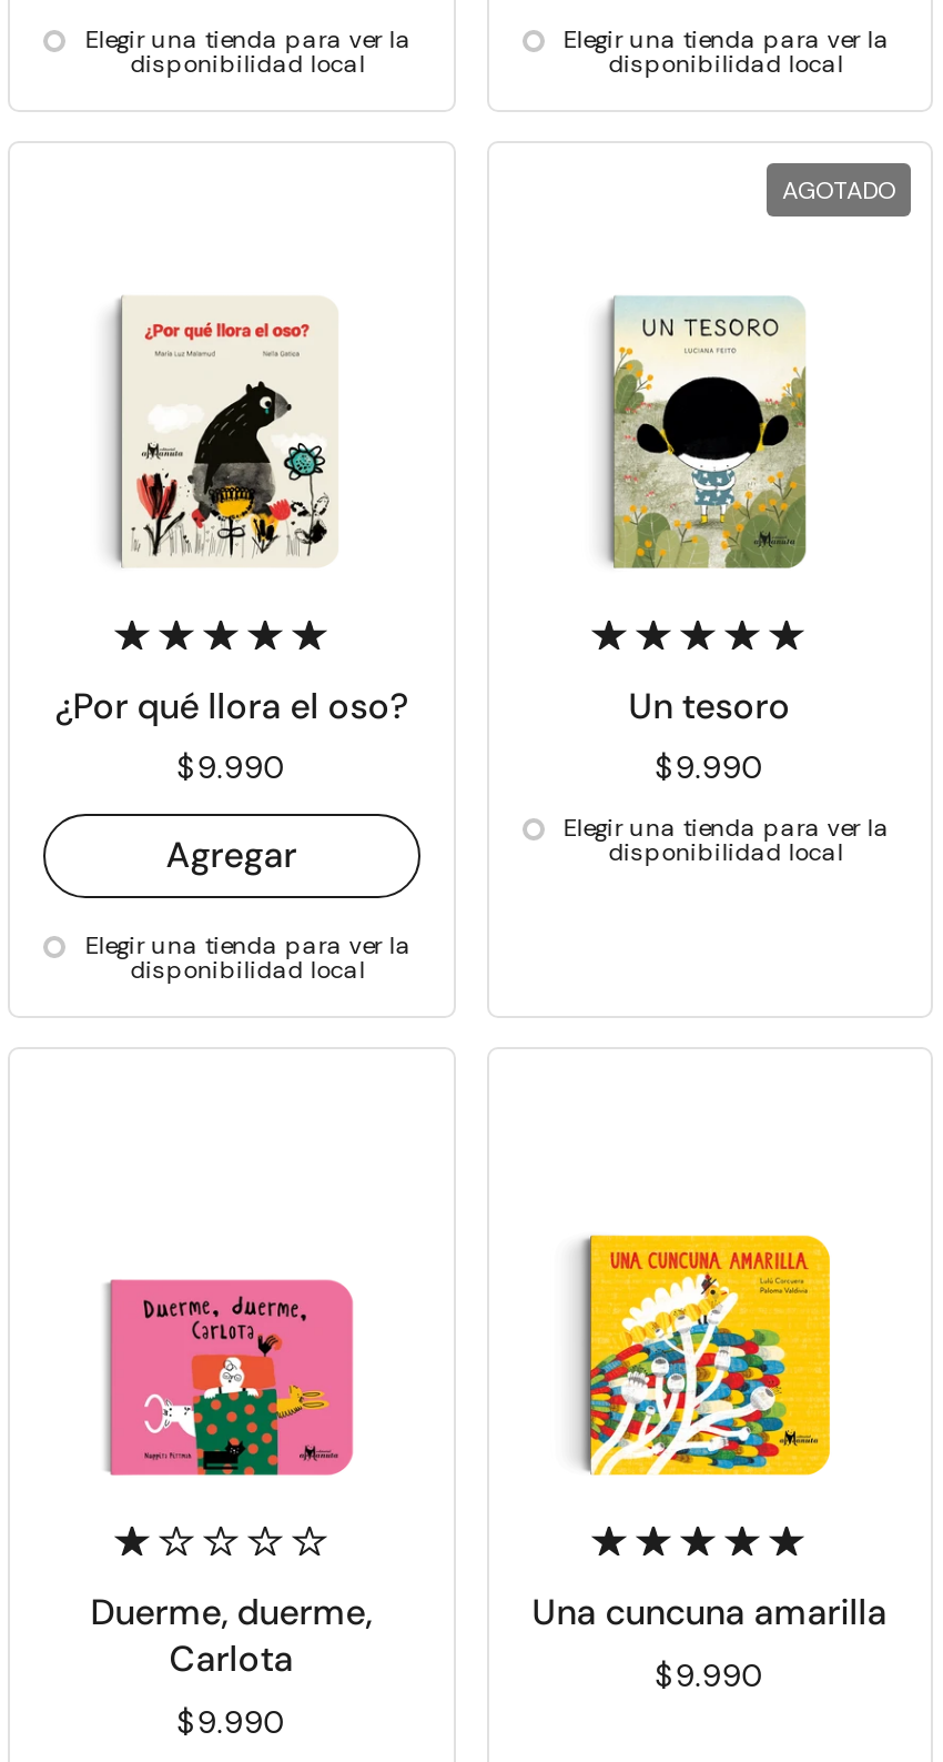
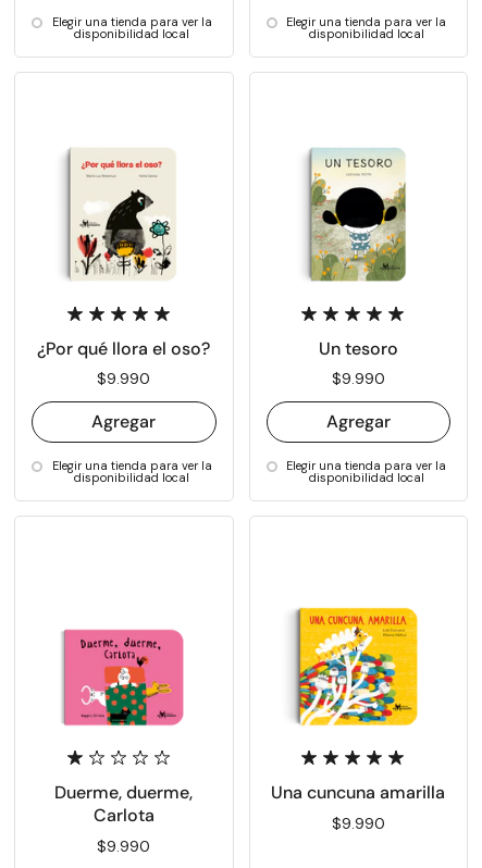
- AGOTADO

moved down: Elegir una tienda para ver la | disponibilidad local

+ Agregar
